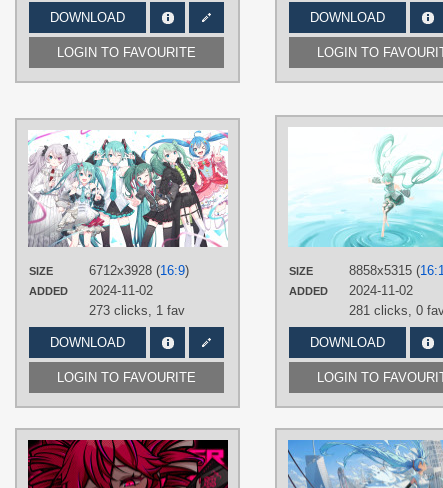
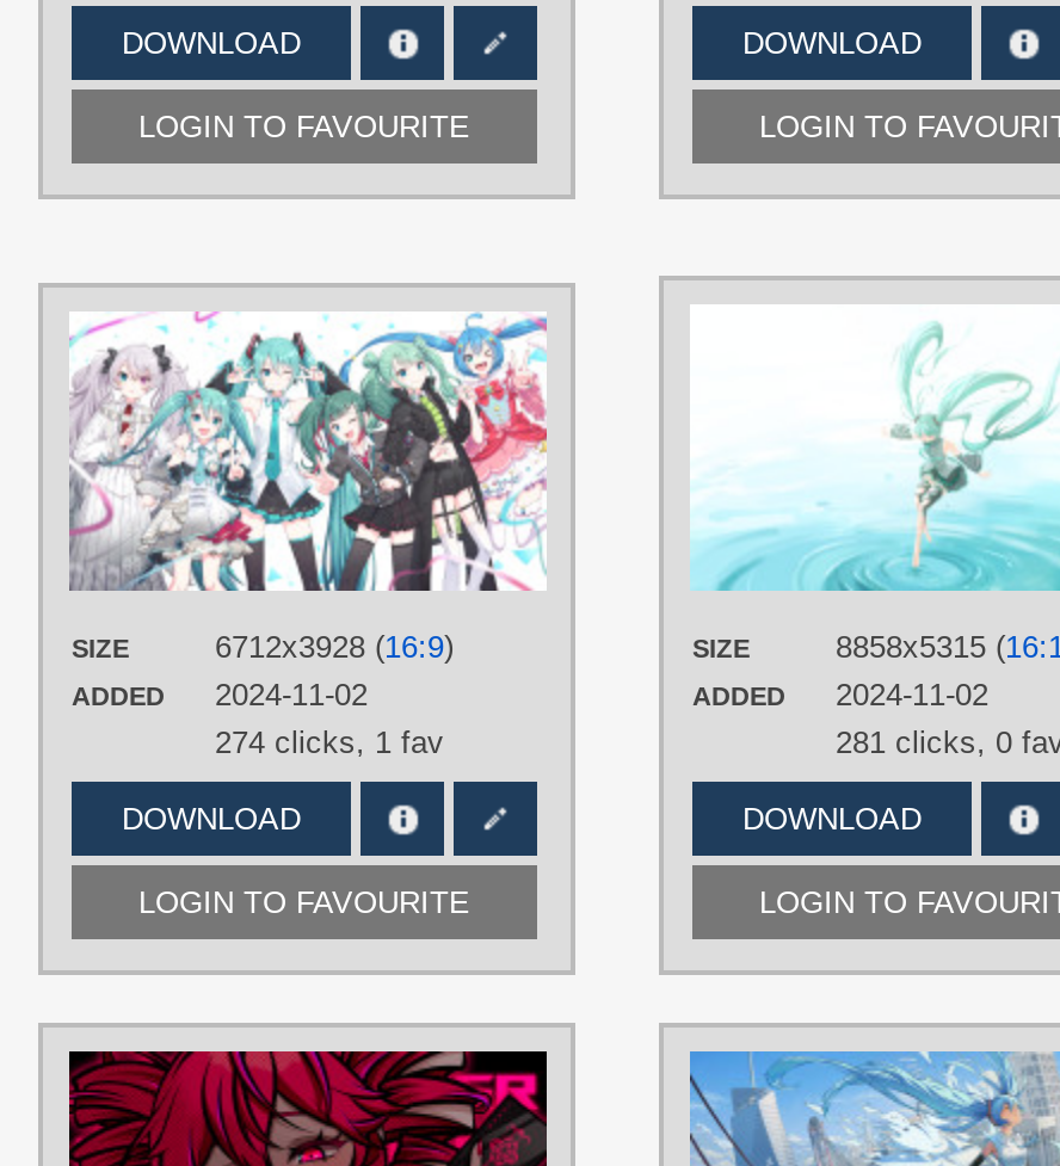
- 273 clicks, 1 fav
+ 274 clicks, 1 fav
